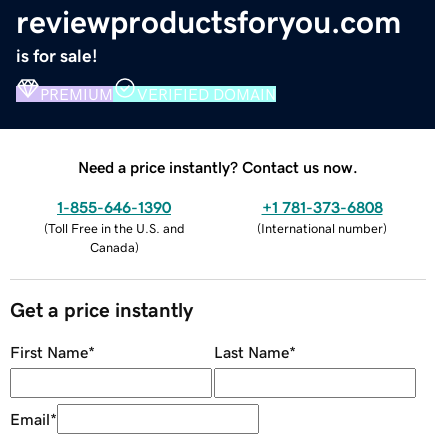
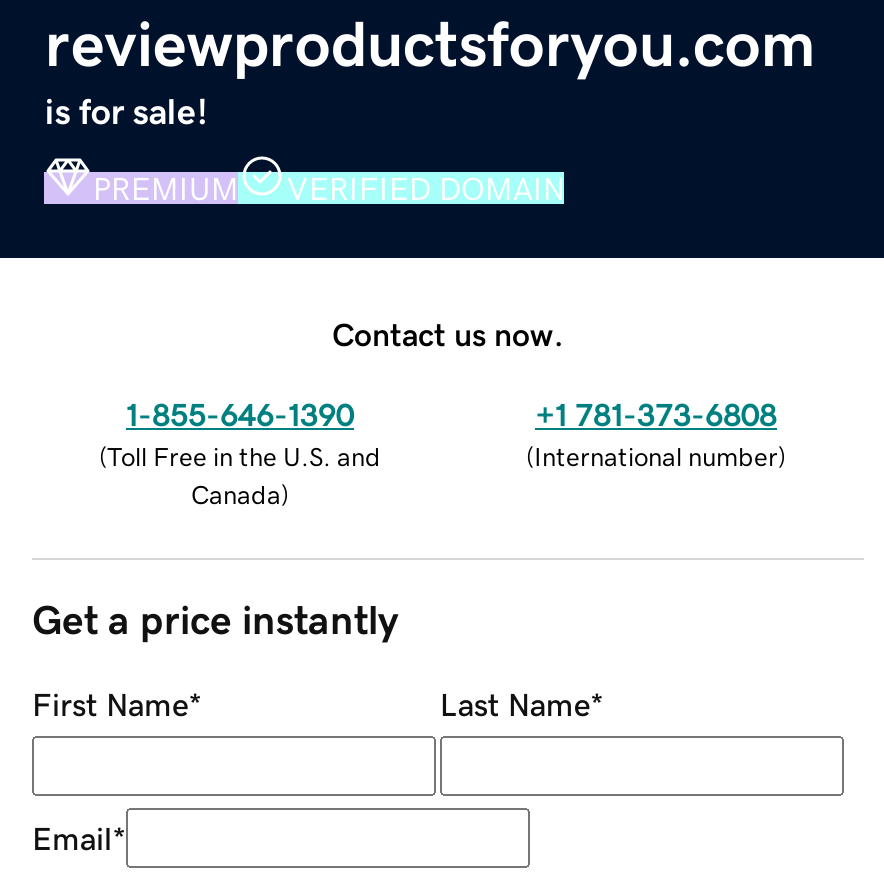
- Need a price instantly? Contact us now.
+ Contact us now.
